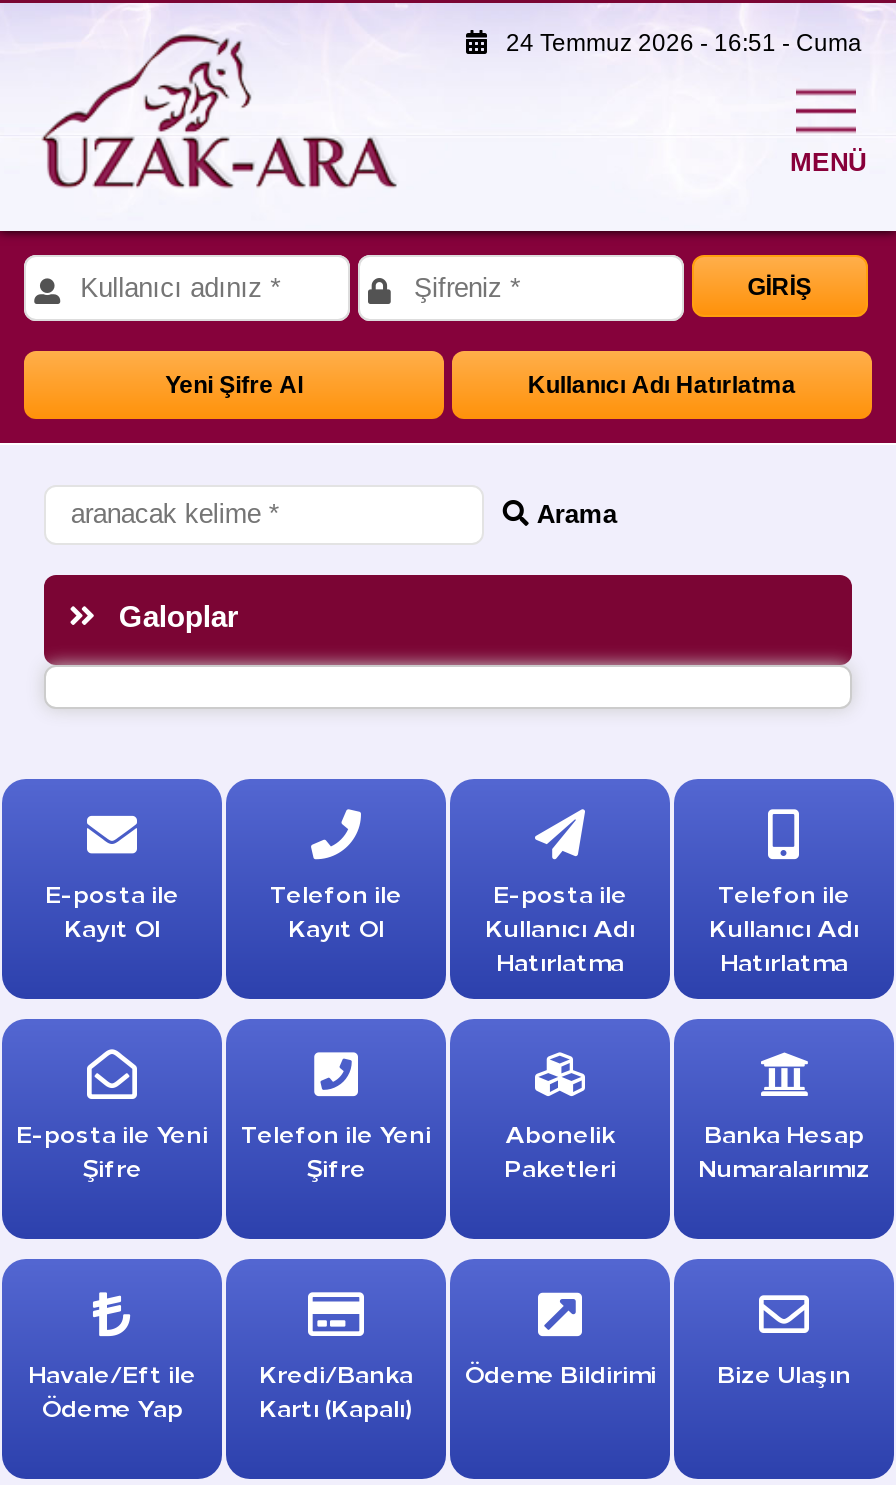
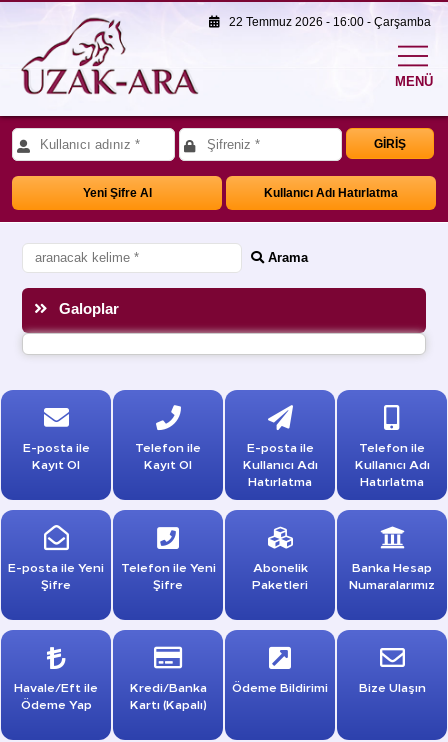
- 24 Temmuz 2026 - 16:51 - Cuma
+ 22 Temmuz 2026 - 16:00 - Çarşamba
